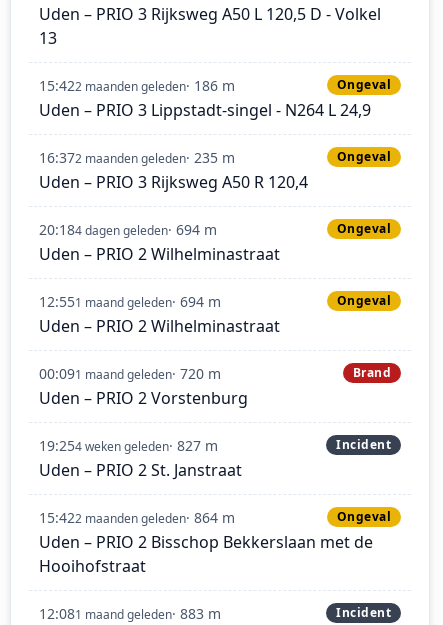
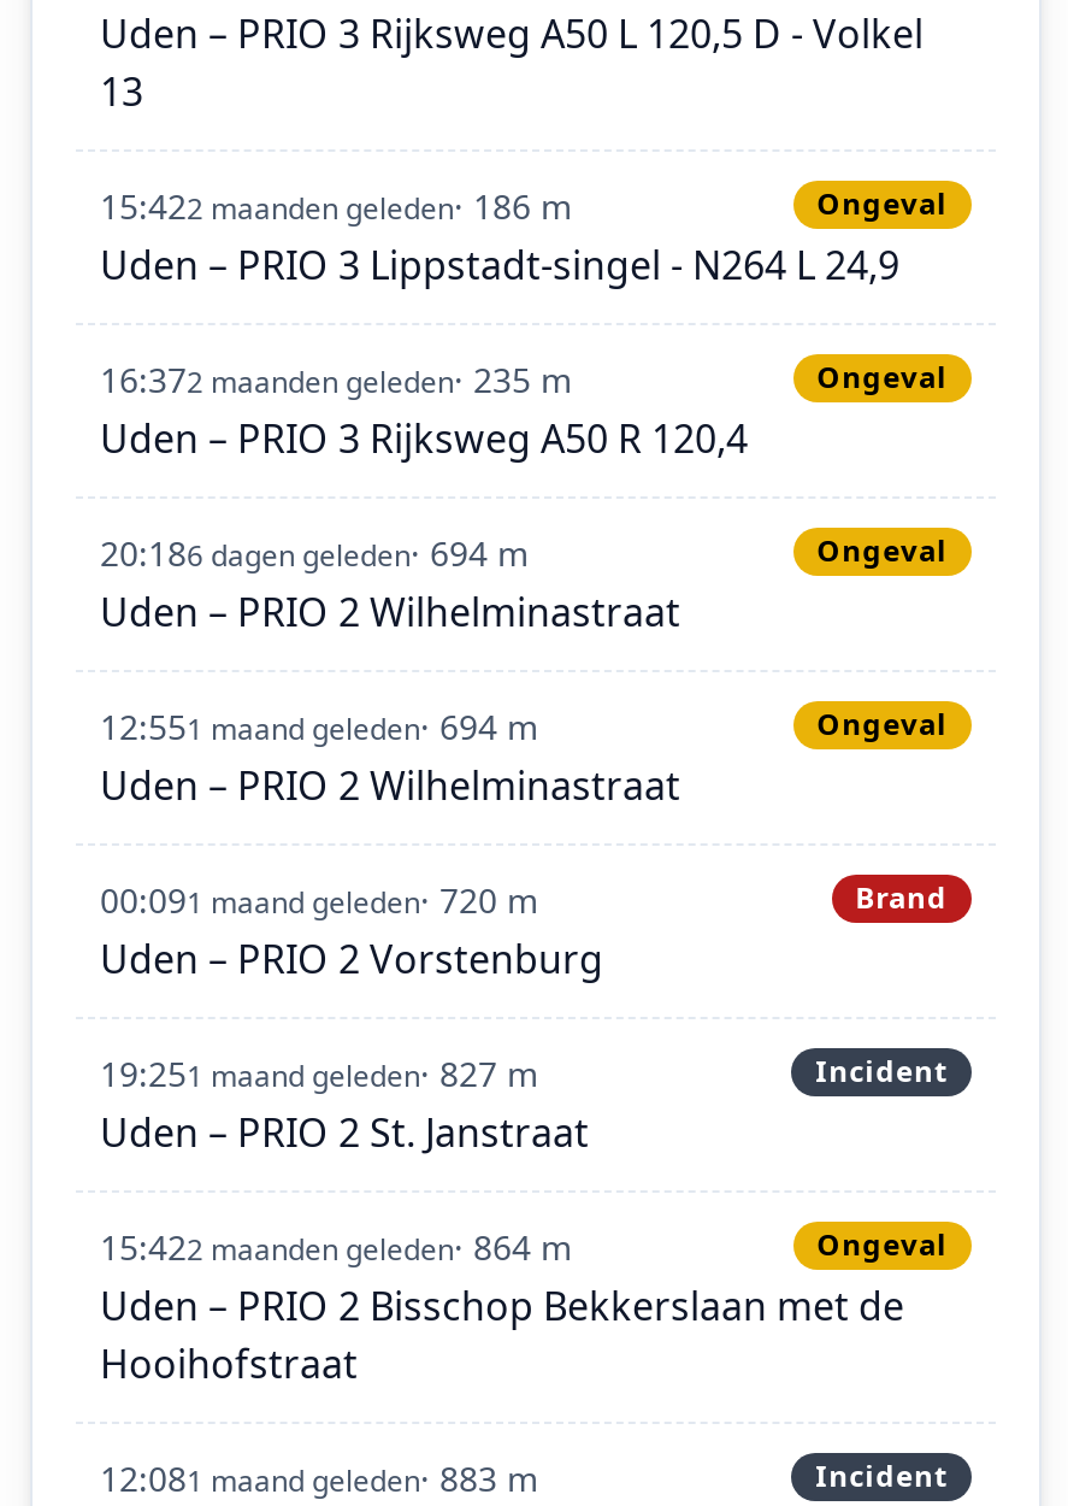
- 20:184 dagen geleden · 694 m
+ 20:186 dagen geleden · 694 m

- 19:254 weken geleden · 827 m
+ 19:251 maand geleden · 827 m
